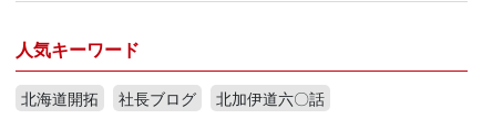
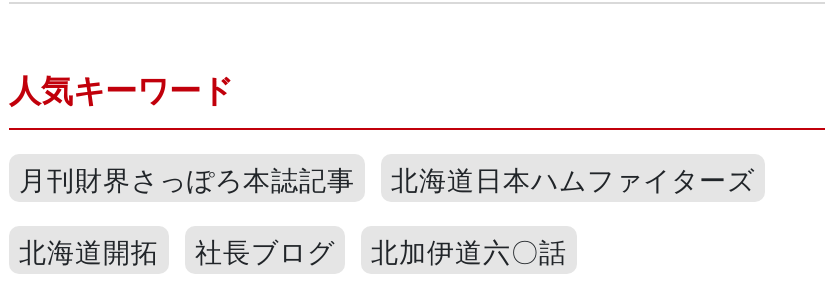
+ 月刊財界さっぽろ本誌記事
+ 北海道日本ハムファイターズ
